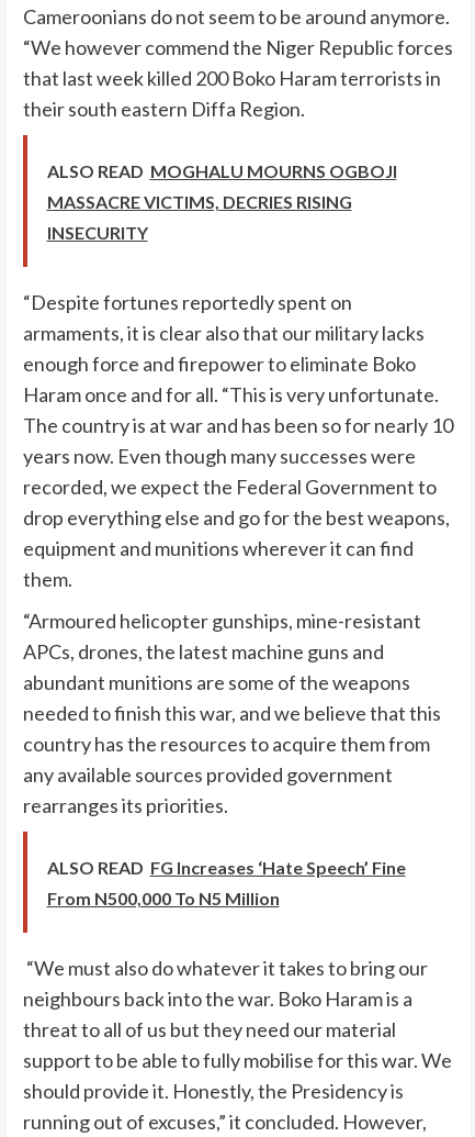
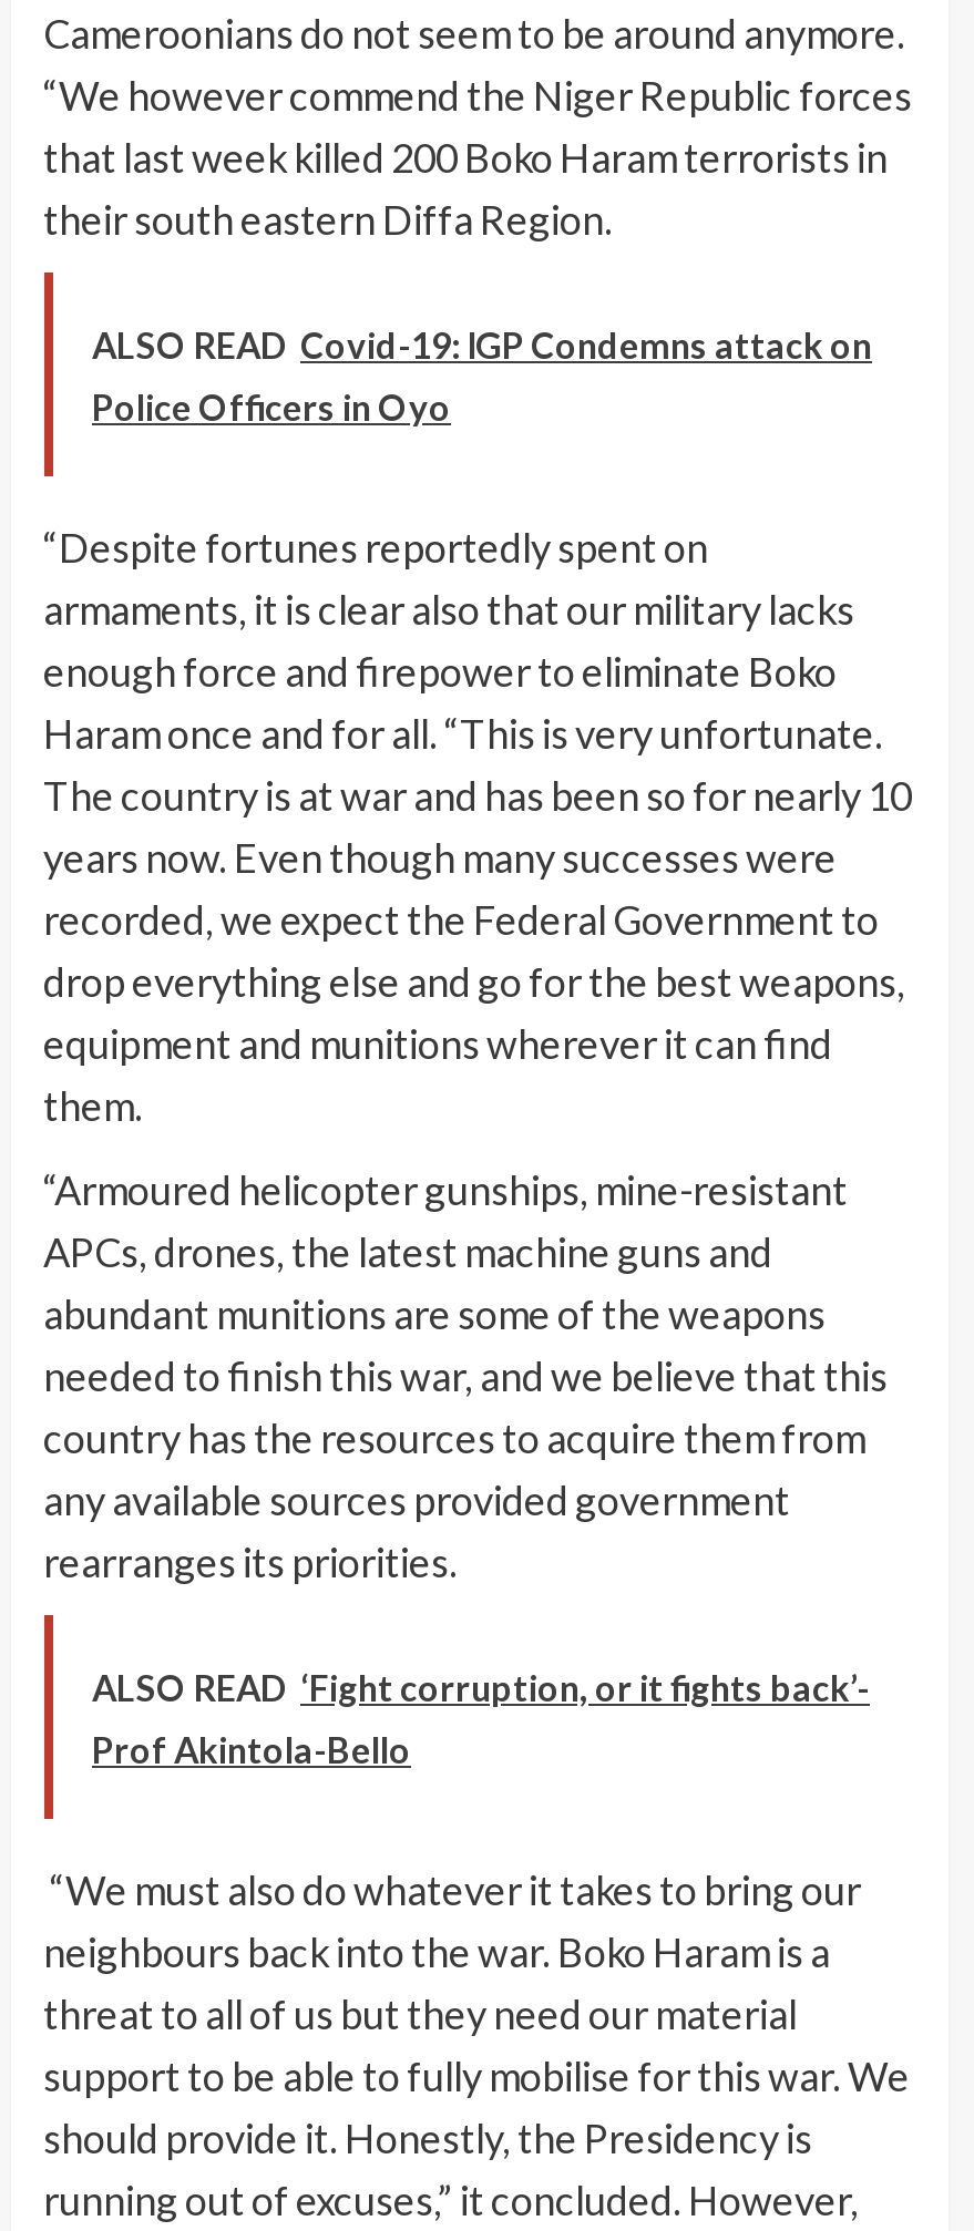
- ALSO READ MOGHALU MOURNS OGBOJI
- MASSACRE VICTIMS, DECRIES RISING
- INSECURITY
+ ALSO READ Covid-19: IGP Condemns attack on
+ Police Officers in Oyo

- ALSO READ FG Increases ‘Hate Speech’ Fine
+ ALSO READ ‘Fight corruption, or it fights back’-

- From N500,000 To N5 Million
+ Prof Akintola-Bello
